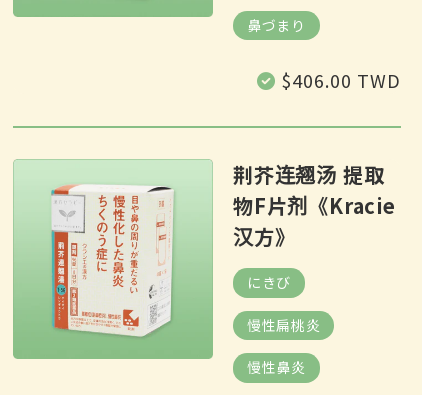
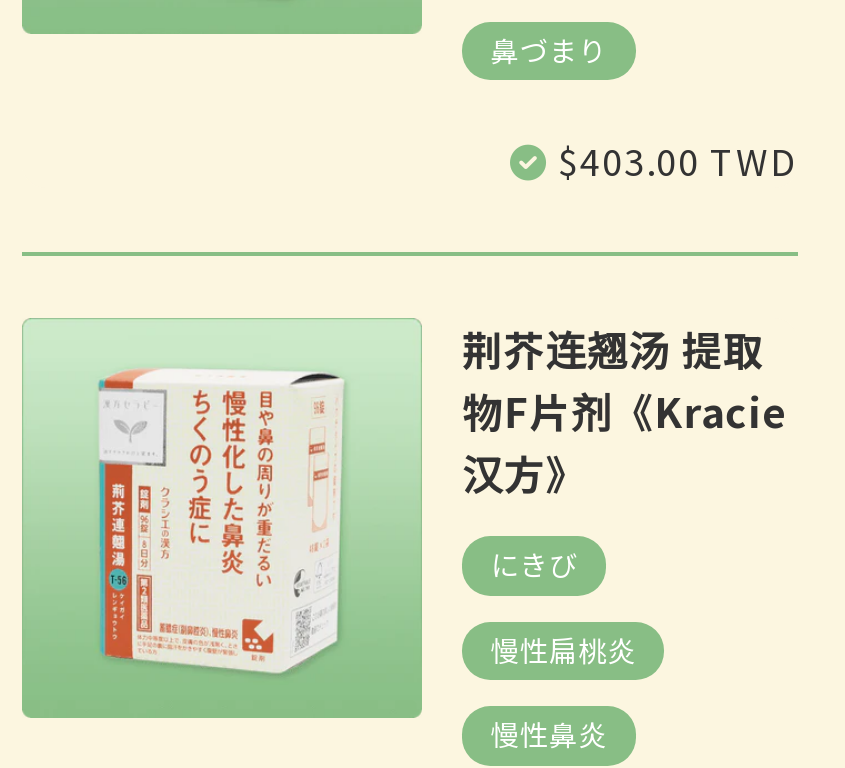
- $406.00 TWD
+ $403.00 TWD
